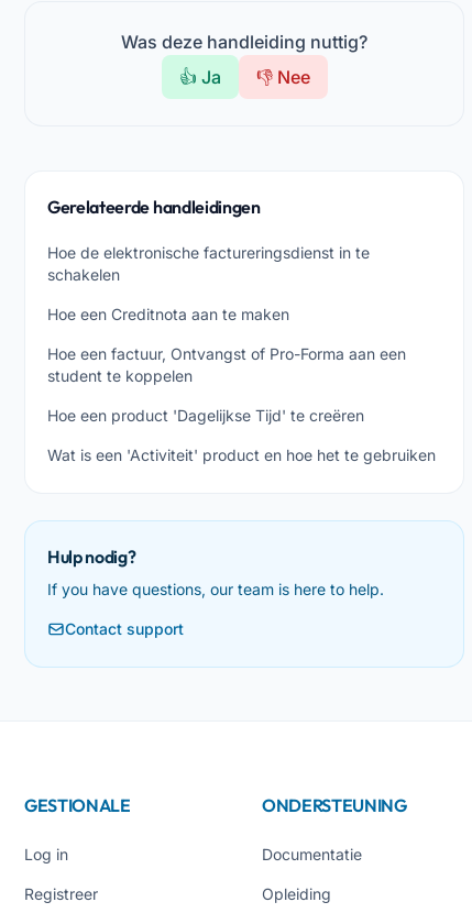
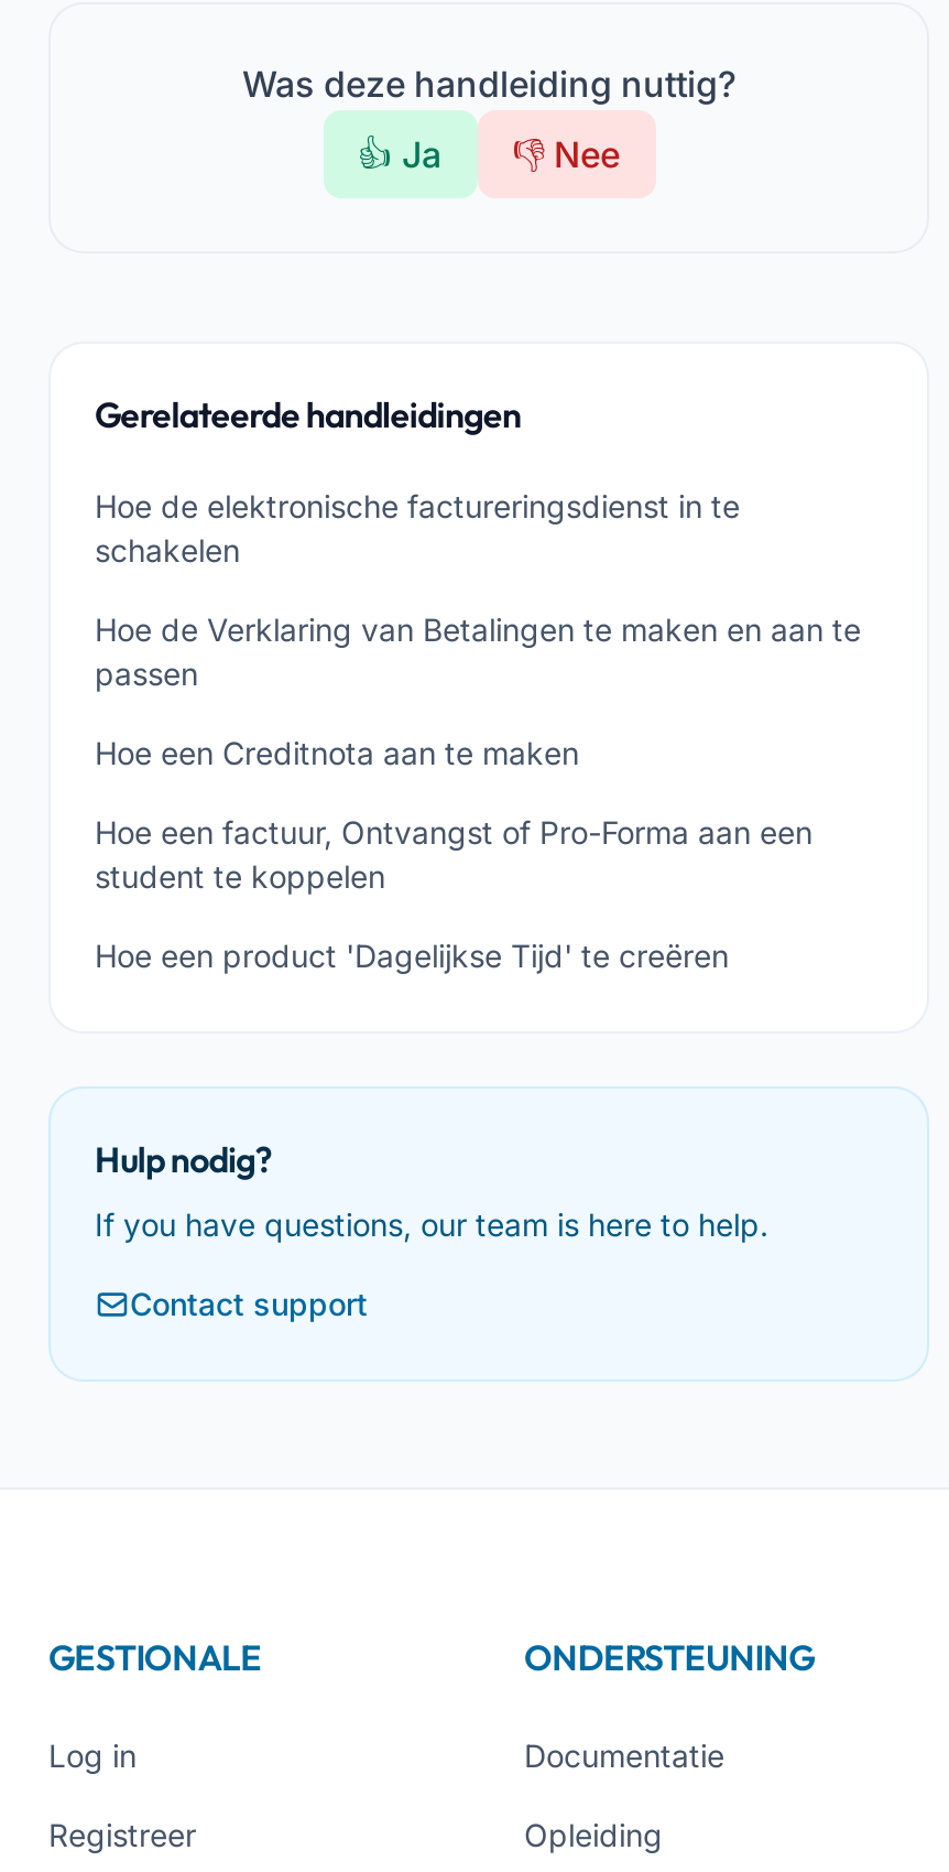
+ Hoe de Verklaring van Betalingen te maken en aan te
+ passen

moved down: Hoe een Creditnota aan te maken | Hoe een factuur, Ontvangst of Pro-Forma aan een | student te koppelen | Hoe een product 'Dagelijkse Tijd' te creëren

- Wat is een 'Activiteit' product en hoe het te gebruiken
